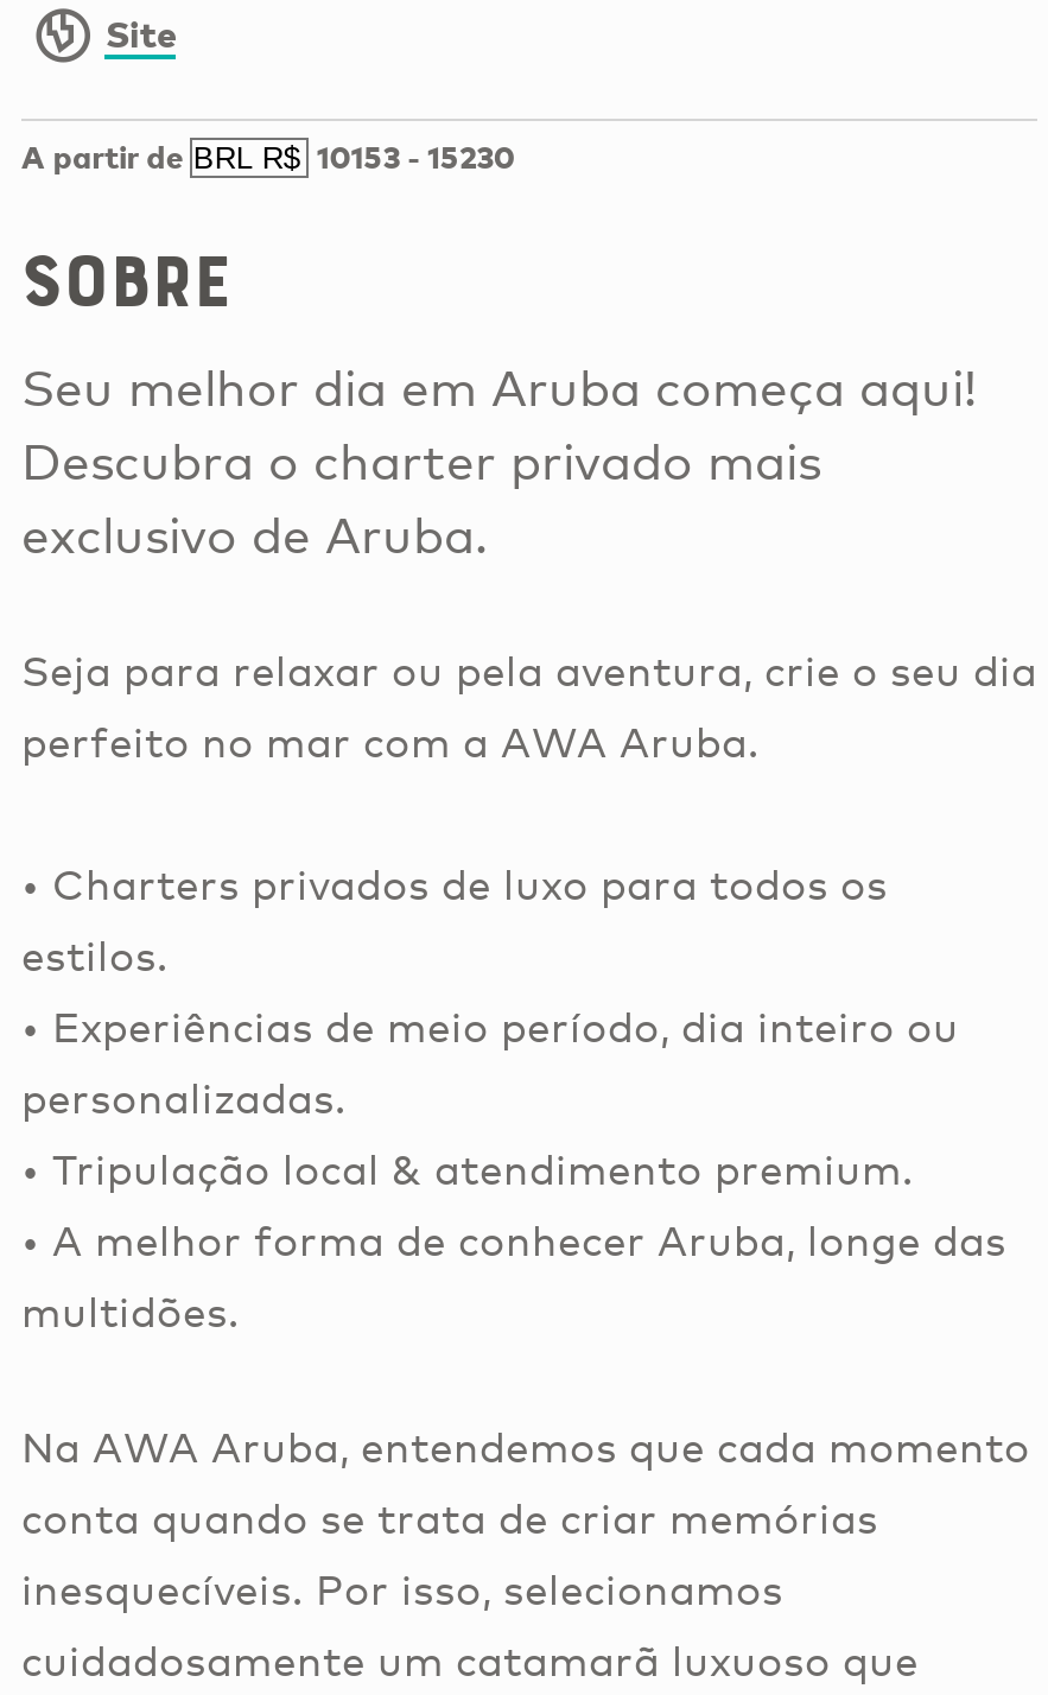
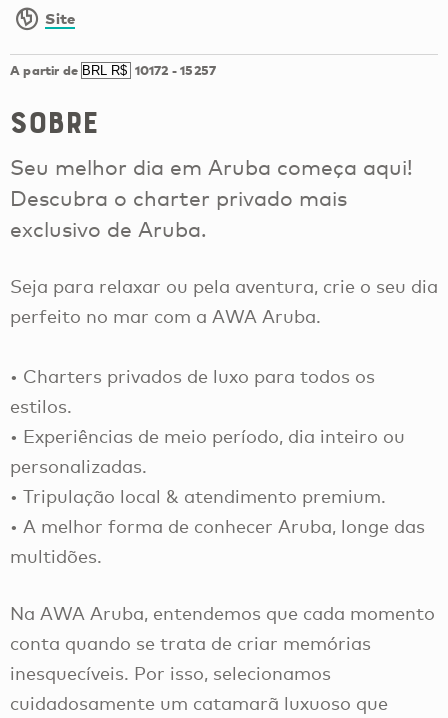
- 10153 - 15230
+ 10172 - 15257
